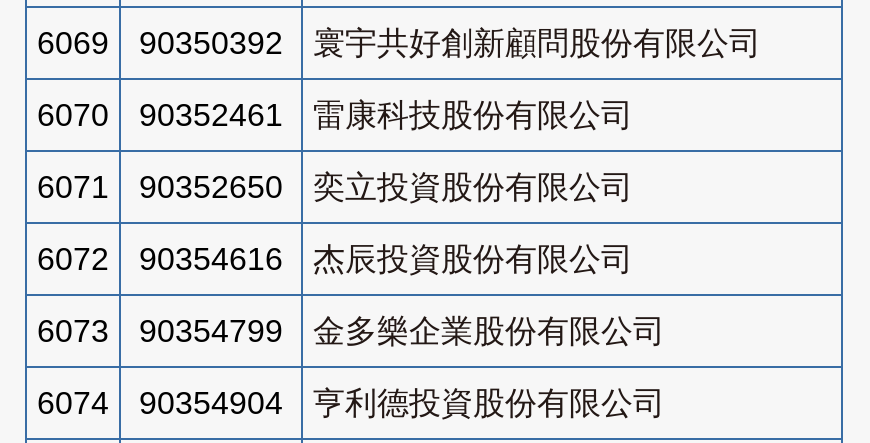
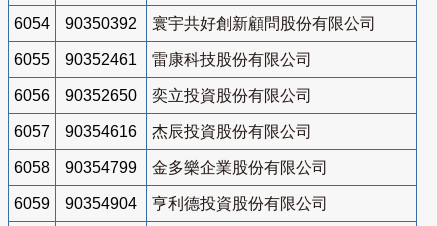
- 6069 90350392 寰宇共好創新顧問股份有限公司
+ 6054 90350392 寰宇共好創新顧問股份有限公司

- 6070 90352461 雷康科技股份有限公司
+ 6055 90352461 雷康科技股份有限公司

- 6071 90352650 奕立投資股份有限公司
+ 6056 90352650 奕立投資股份有限公司

- 6072 90354616 杰辰投資股份有限公司
+ 6057 90354616 杰辰投資股份有限公司

- 6073 90354799 金多樂企業股份有限公司
+ 6058 90354799 金多樂企業股份有限公司

- 6074 90354904 亨利德投資股份有限公司
+ 6059 90354904 亨利德投資股份有限公司
